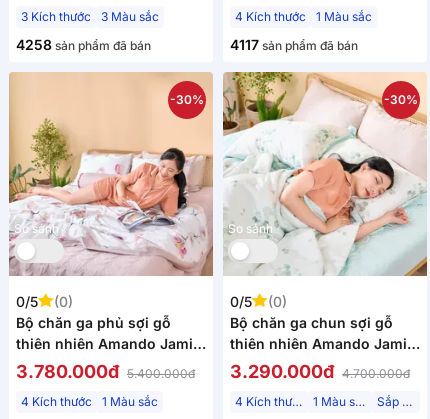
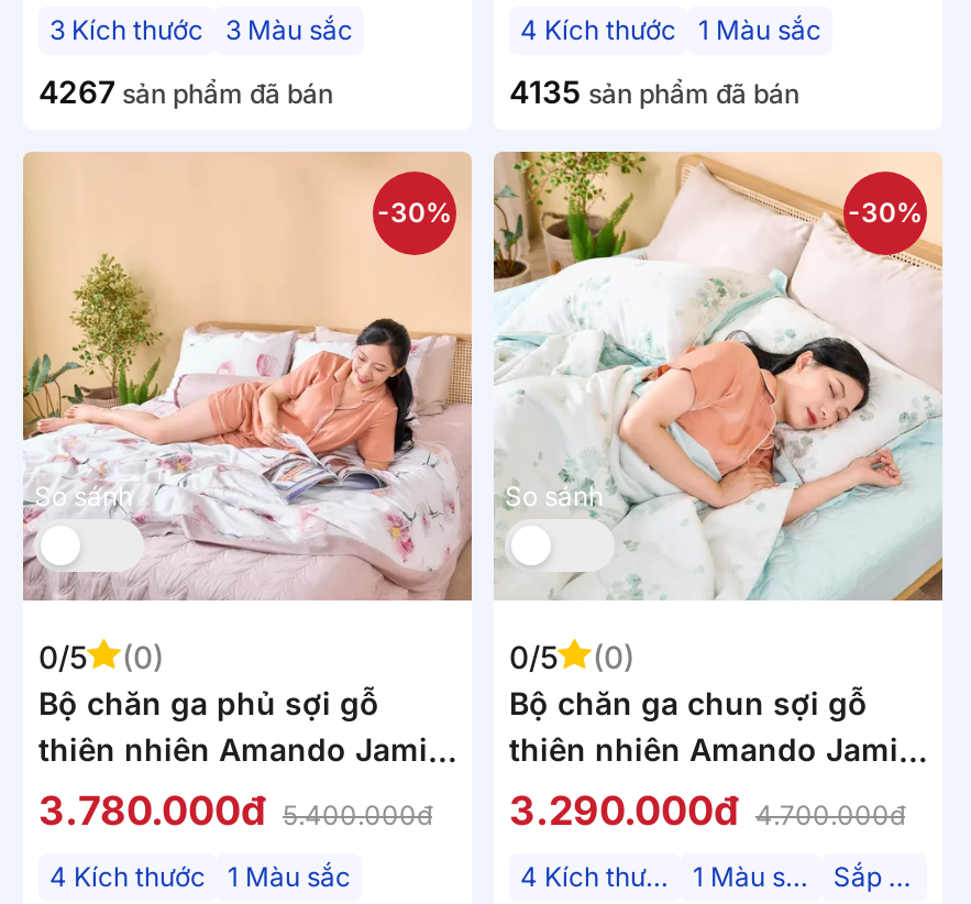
- 4258 sản phẩm đã bán
+ 4267 sản phẩm đã bán

- 4117 sản phẩm đã bán
+ 4135 sản phẩm đã bán
